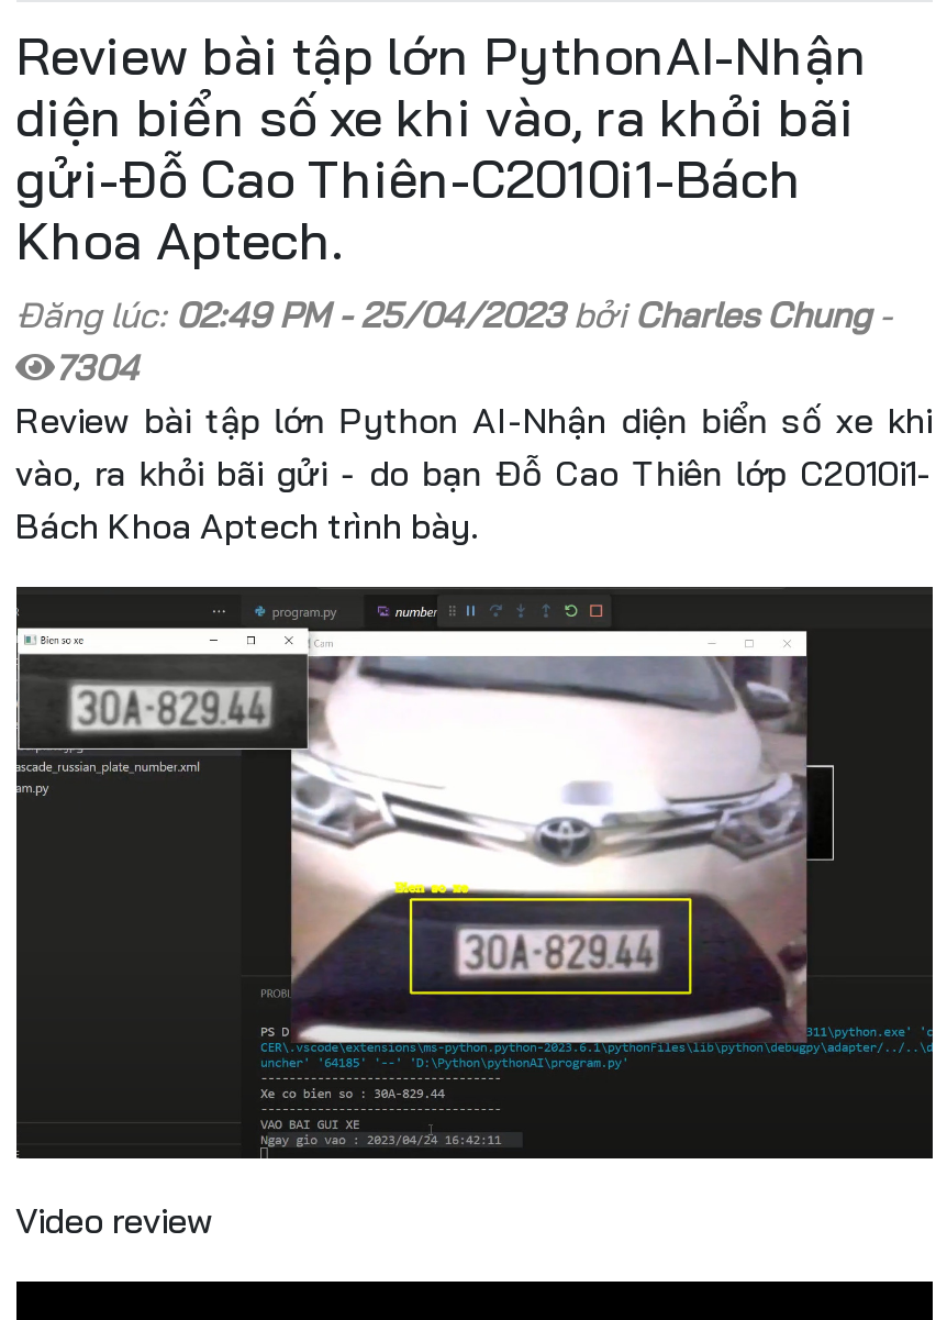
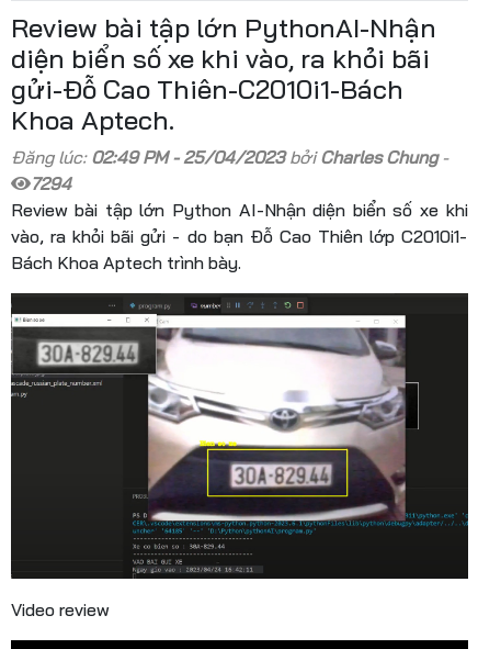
- 7304
+ 7294
